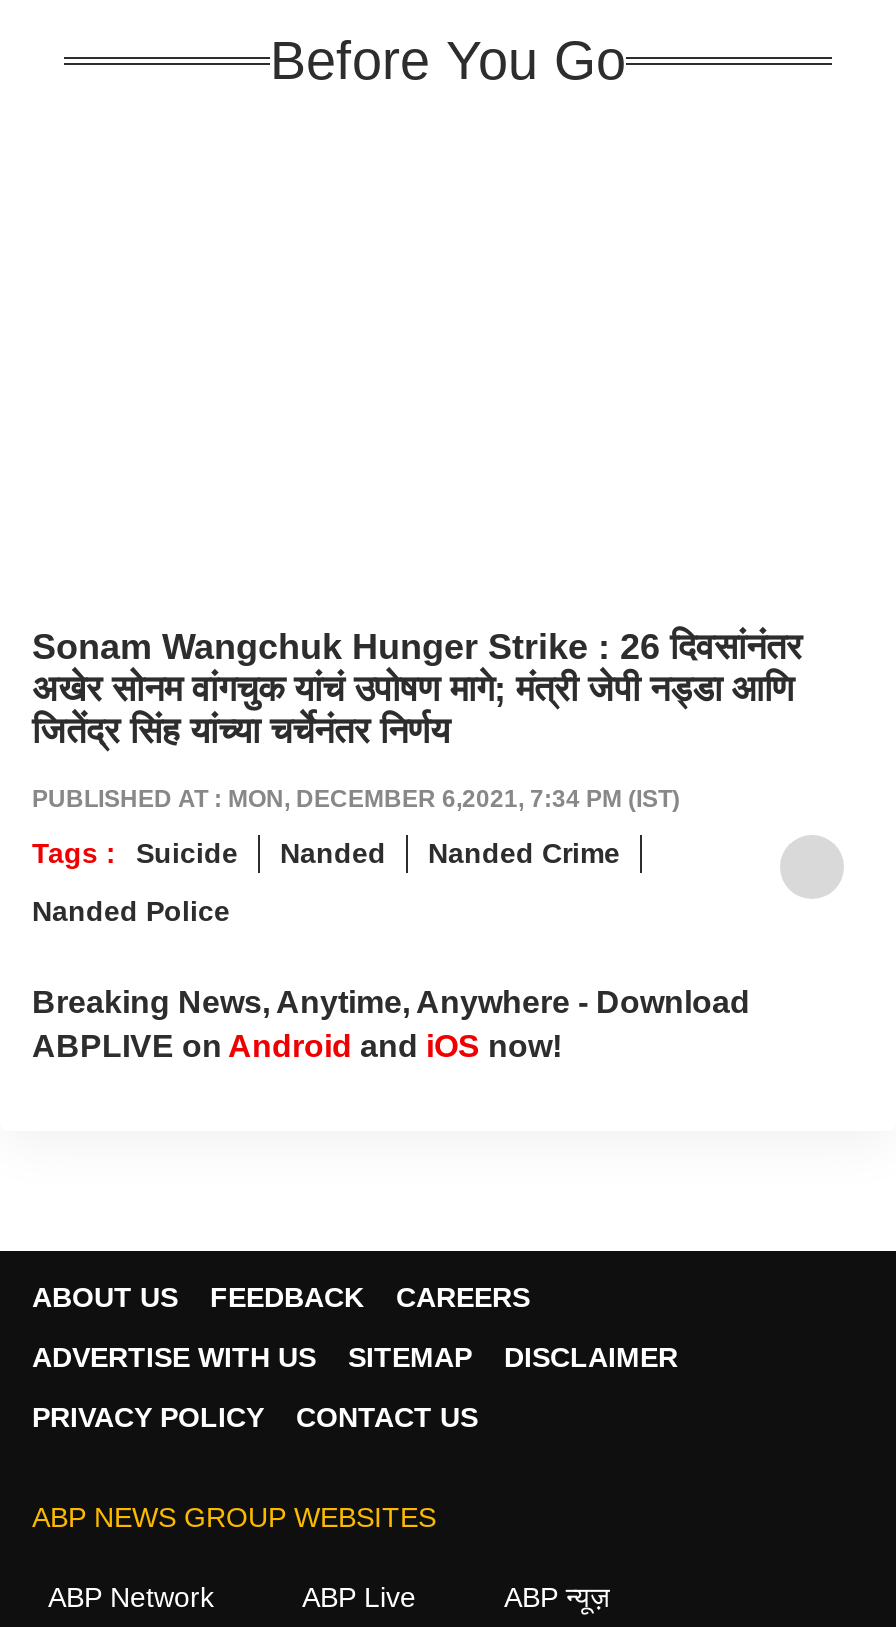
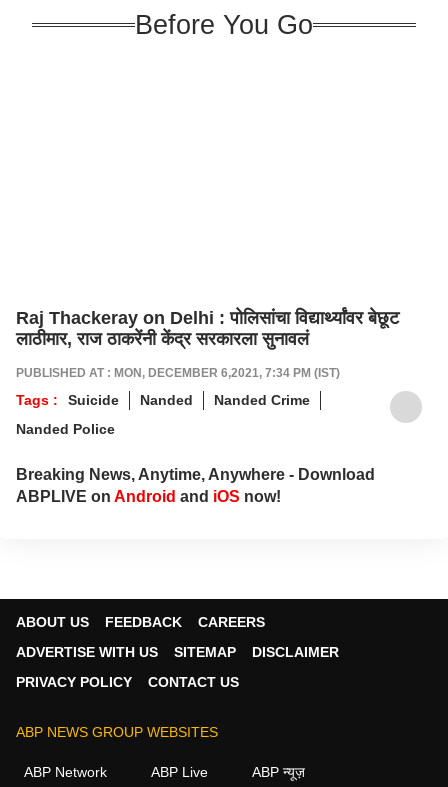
- Sonam Wangchuk Hunger Strike : 26 दिवसांनंतर
- अखेर सोनम वांगचुक यांचं उपोषण मागे; मंत्री जेपी नड्डा आणि
- जितेंद्र सिंह यांच्या चर्चेनंतर निर्णय
+ Raj Thackeray on Delhi : पोलिसांचा विद्यार्थ्यांवर बेछूट
+ लाठीमार, राज ठाकरेंनी केंद्र सरकारला सुनावलं
